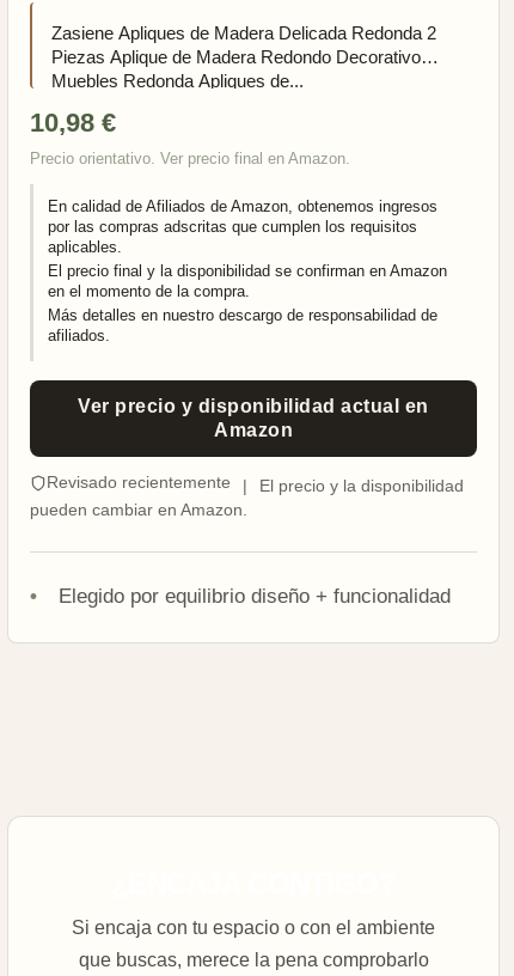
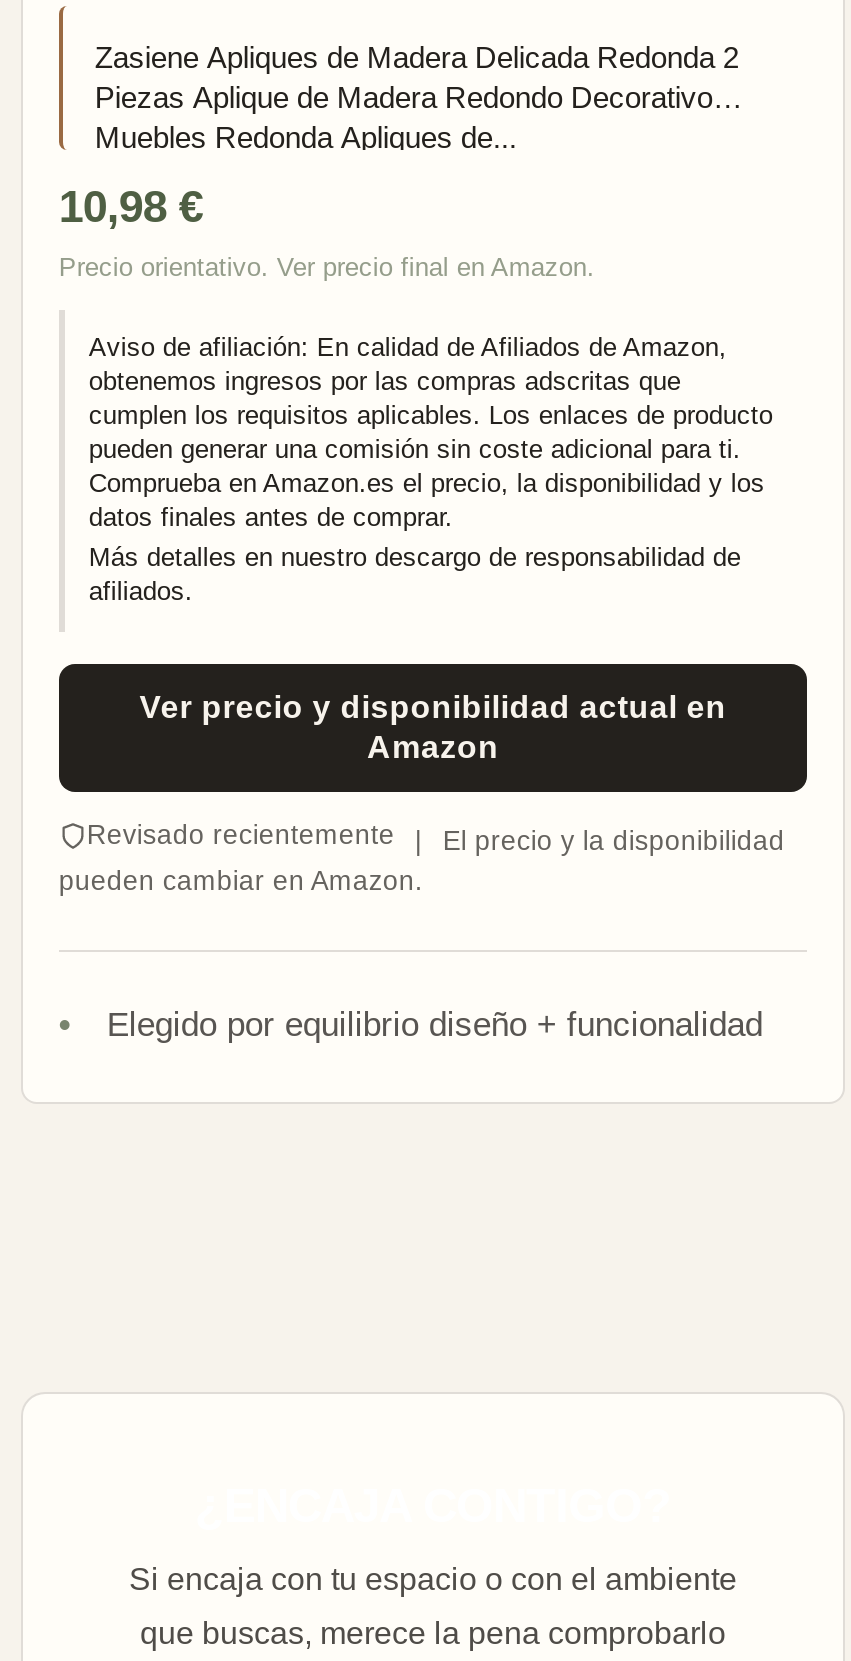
- En calidad de Afiliados de Amazon, obtenemos ingresos
- por las compras adscritas que cumplen los requisitos
- aplicables.
- El precio final y la disponibilidad se confirman en Amazon
- en el momento de la compra.
+ Aviso de afiliación: En calidad de Afiliados de Amazon,
+ obtenemos ingresos por las compras adscritas que
+ cumplen los requisitos aplicables. Los enlaces de producto
+ pueden generar una comisión sin coste adicional para ti.
+ Comprueba en Amazon.es el precio, la disponibilidad y los
+ datos finales antes de comprar.
